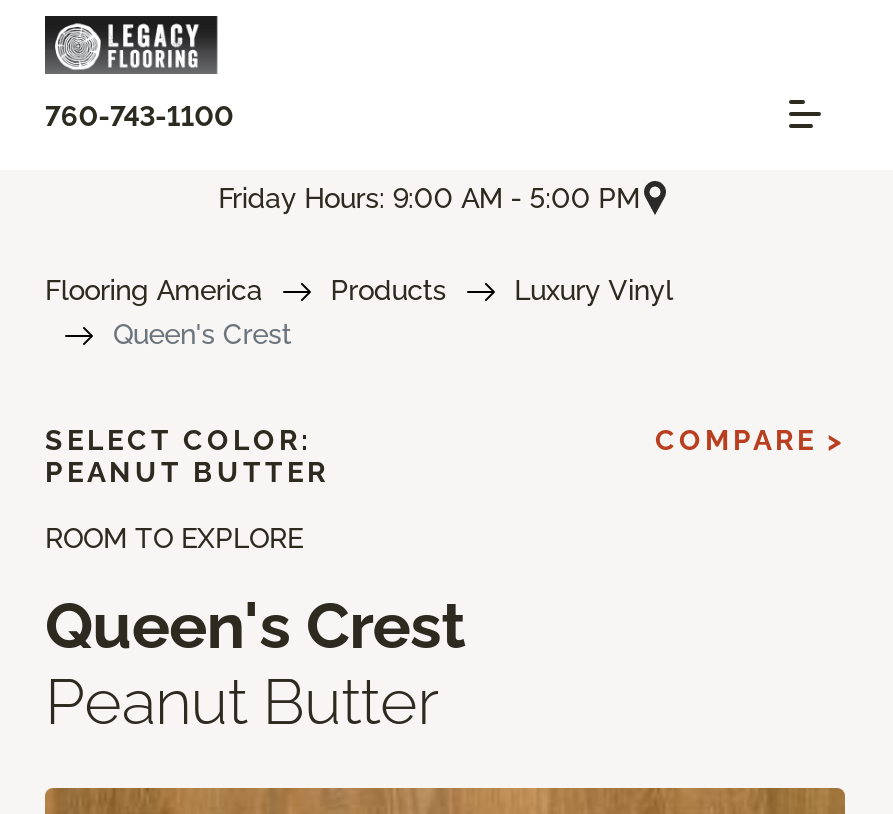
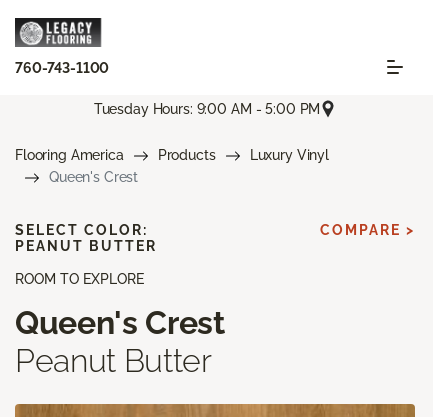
- Friday Hours: 9:00 AM - 5:00 PM
+ Tuesday Hours: 9:00 AM - 5:00 PM
